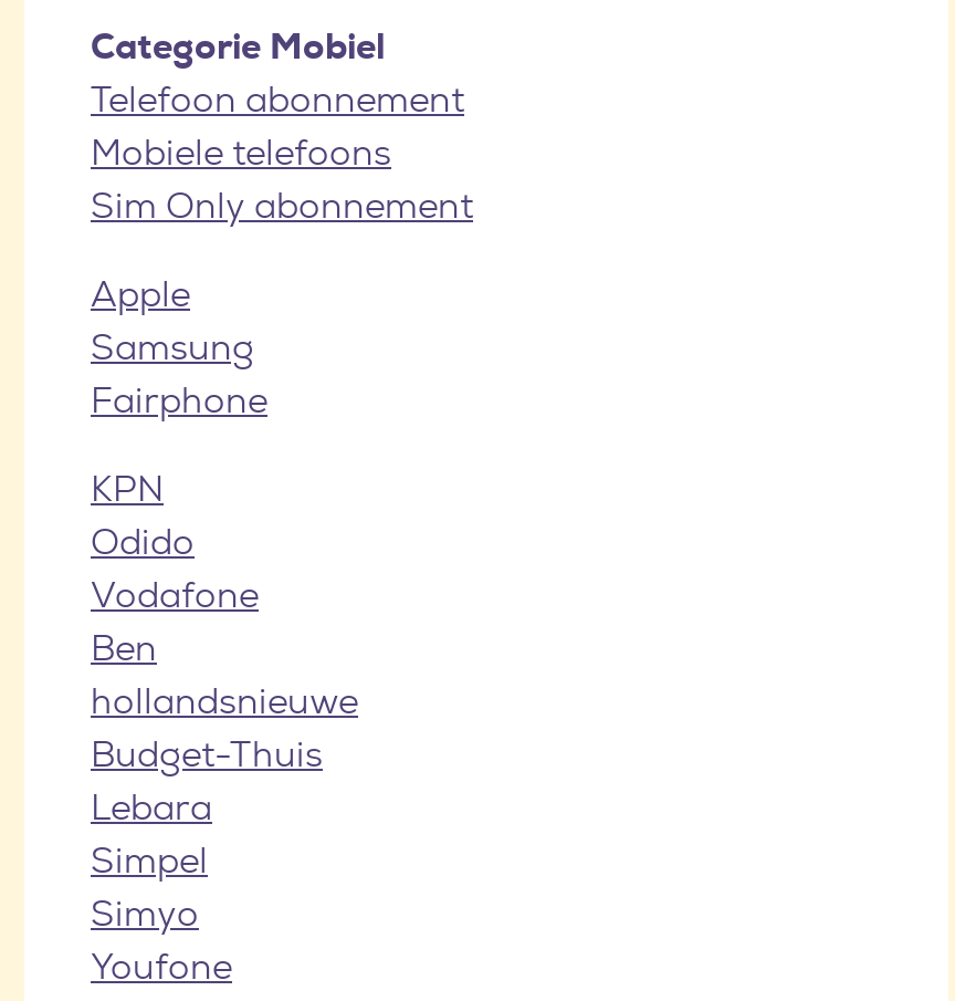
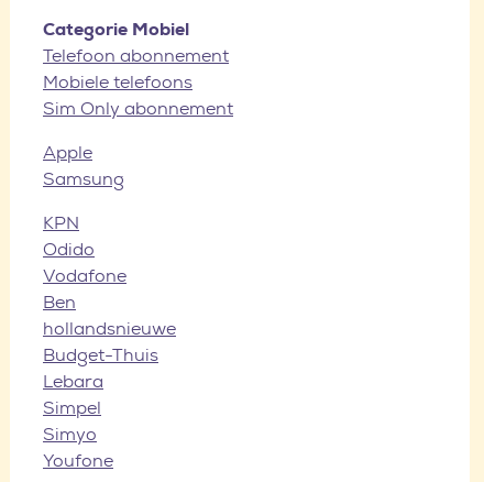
- Fairphone
